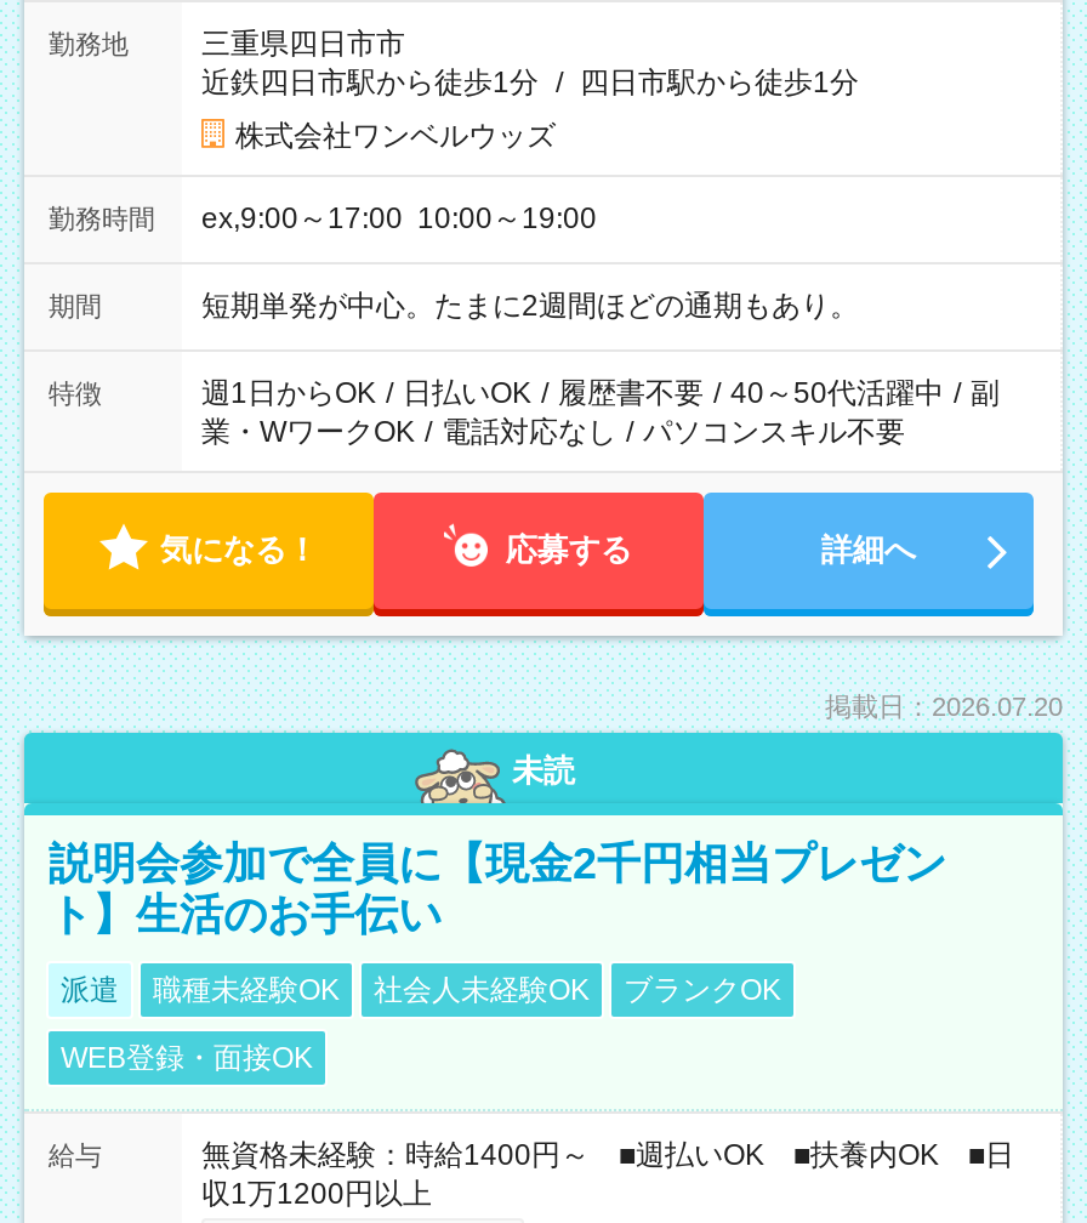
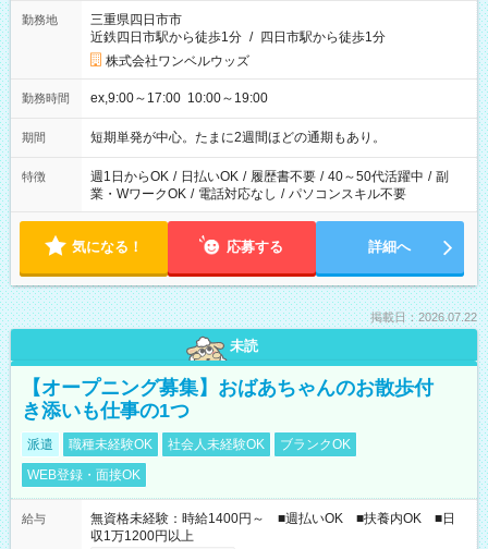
- 掲載日：2026.07.20
+ 掲載日：2026.07.22

- 説明会参加で全員に【現金2千円相当プレゼン
- ト】生活のお手伝い
+ 【オープニング募集】おばあちゃんのお散歩付
+ き添いも仕事の1つ
